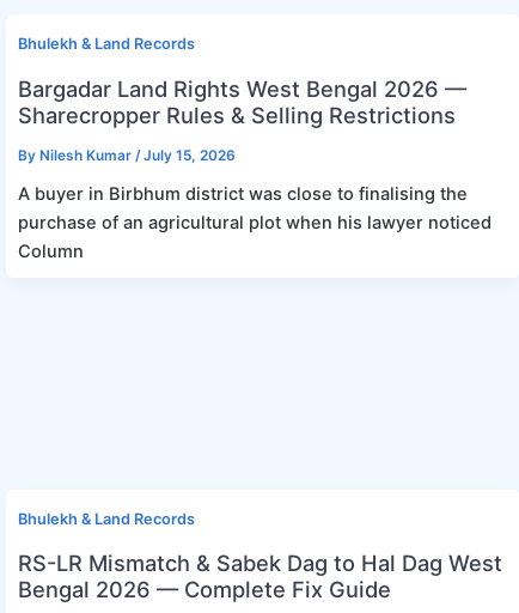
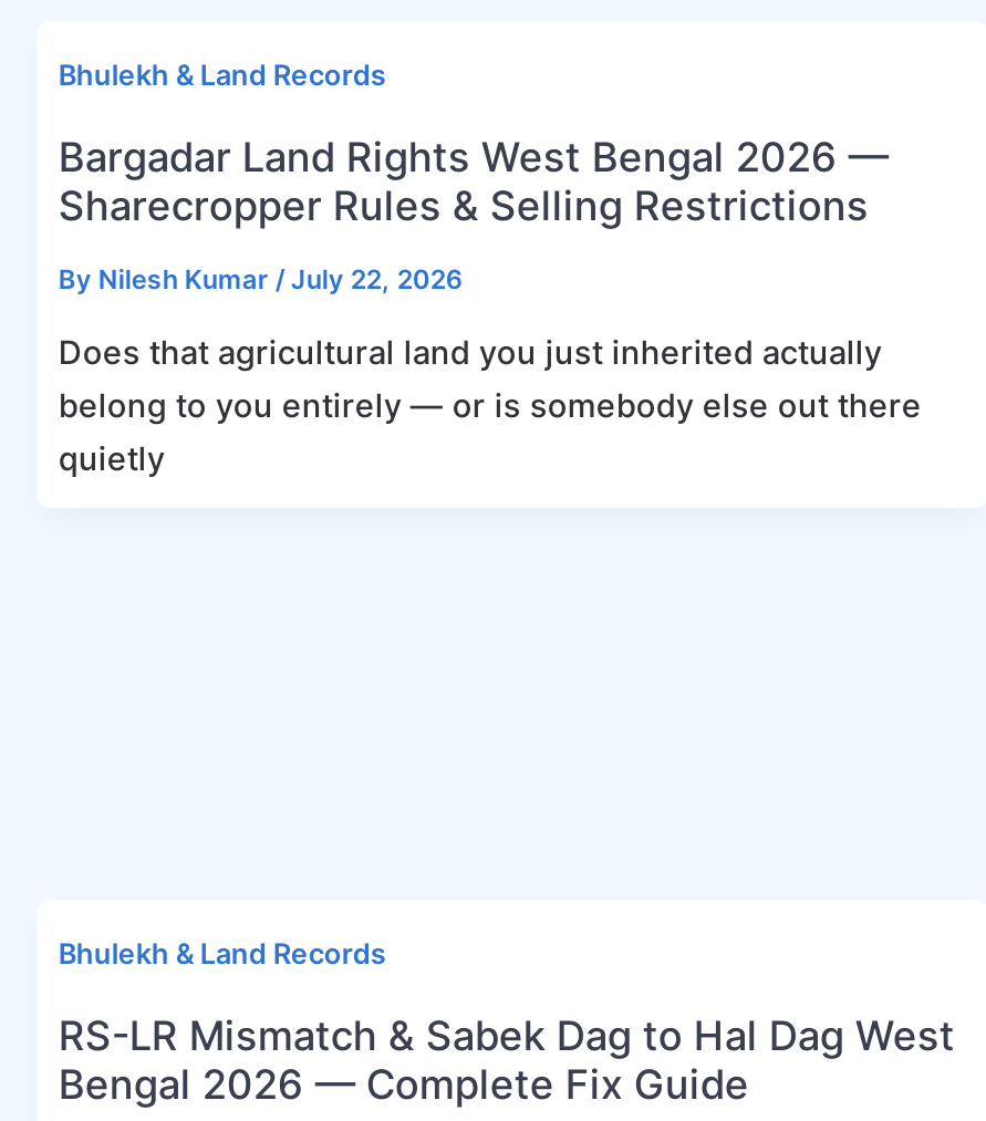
- By Nilesh Kumar / July 15, 2026
+ By Nilesh Kumar / July 22, 2026

- A buyer in Birbhum district was close to finalising the
- purchase of an agricultural plot when his lawyer noticed
- Column
+ Does that agricultural land you just inherited actually
+ belong to you entirely — or is somebody else out there
+ quietly
